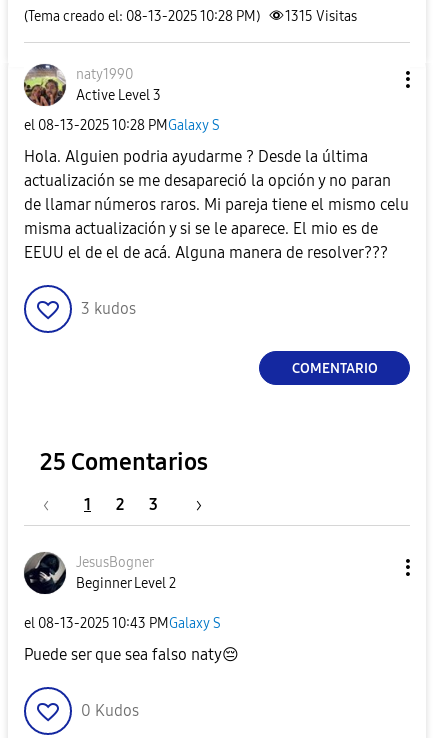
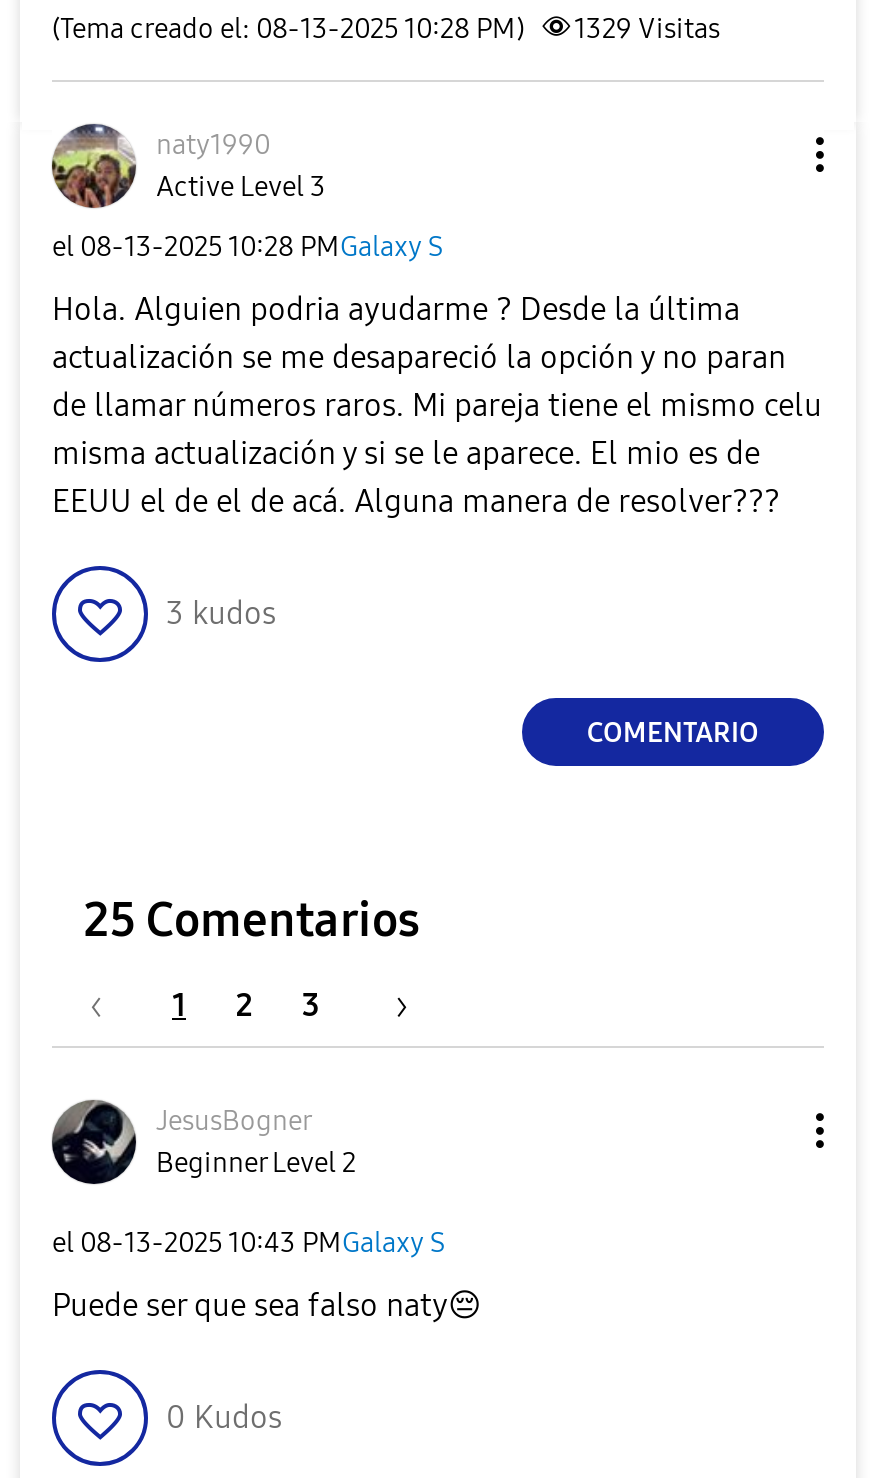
- (Tema creado el: 08-13-2025 10:28 PM) 1315 Visitas
+ (Tema creado el: 08-13-2025 10:28 PM) 1329 Visitas
